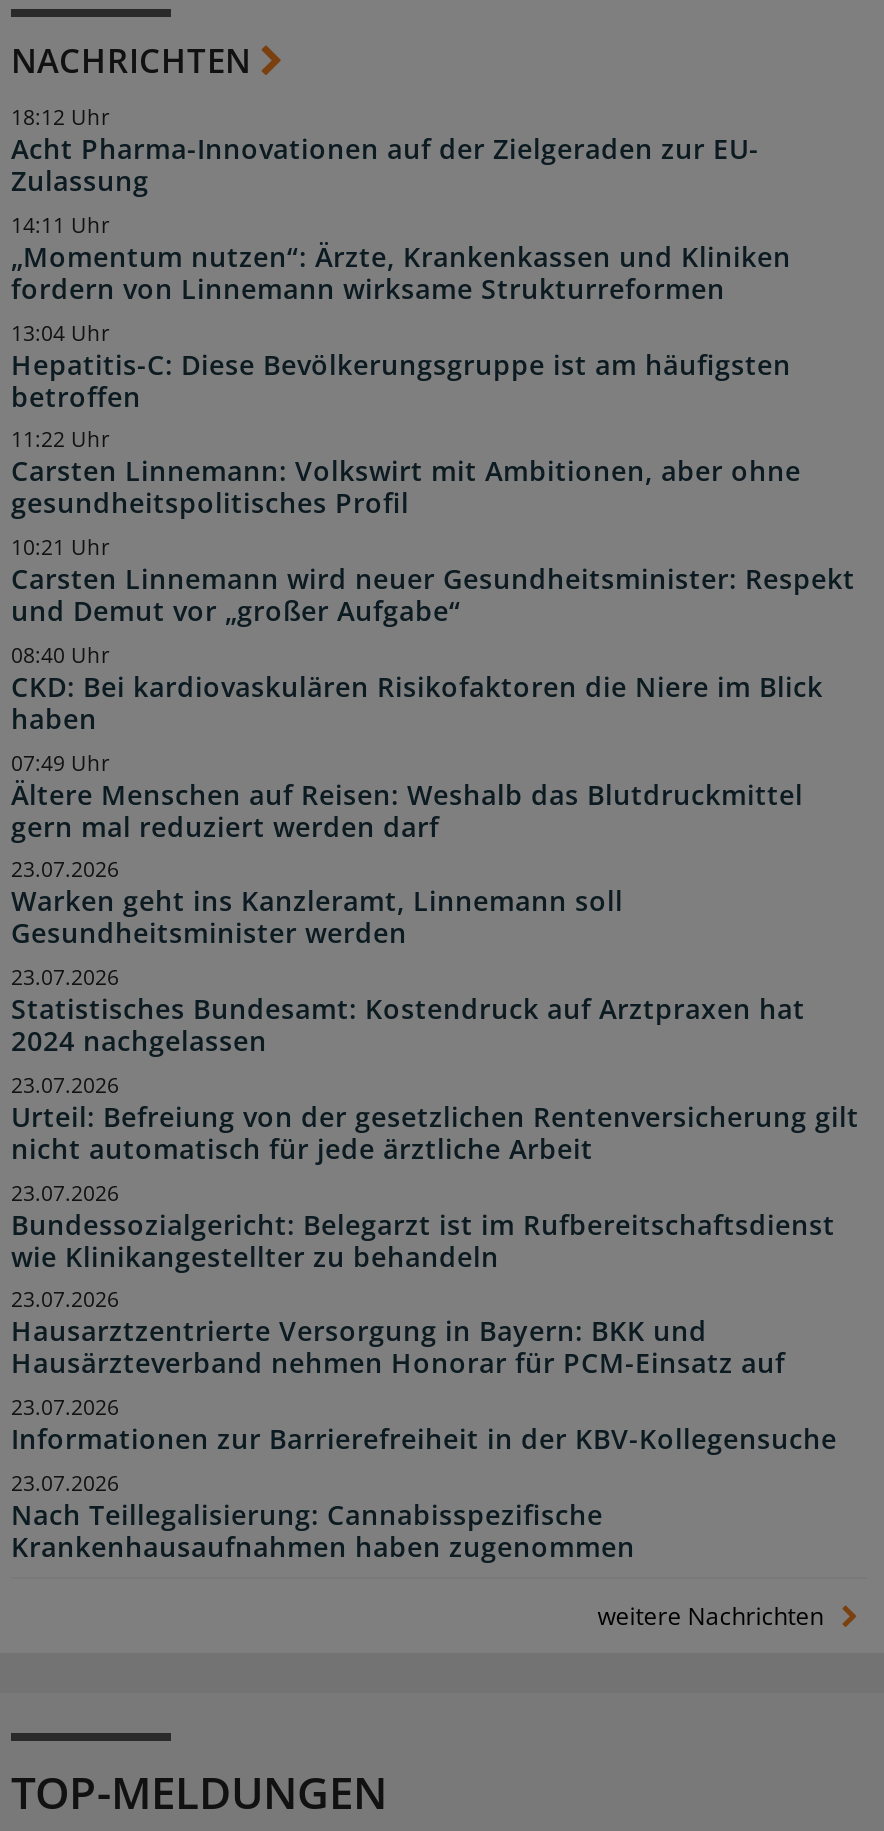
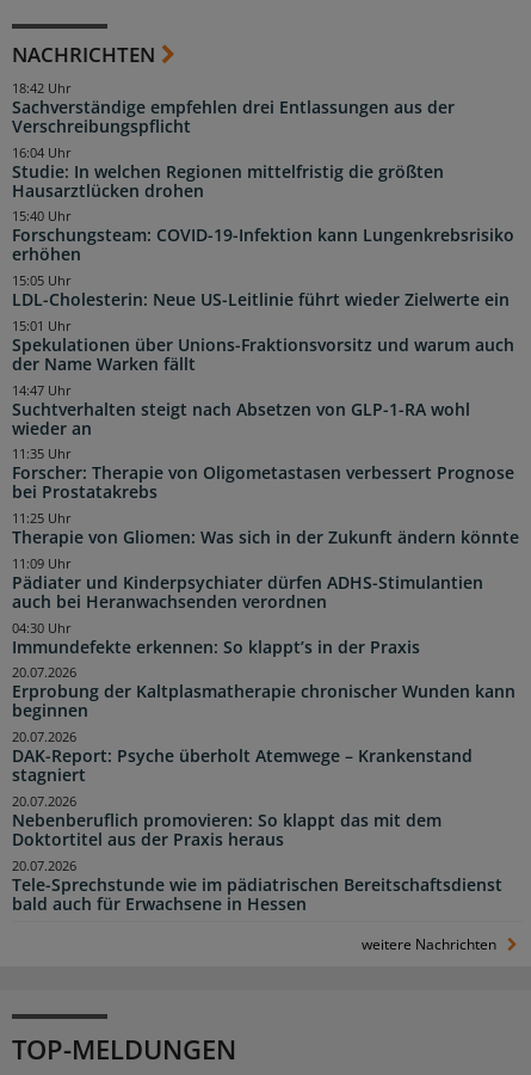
- 18:12 Uhr
+ 18:42 Uhr

- Acht Pharma-Innovationen auf der Zielgeraden zur EU-
- Zulassung
+ Sachverständige empfehlen drei Entlassungen aus der
+ Verschreibungspflicht

- 14:11 Uhr
+ 16:04 Uhr

- „Momentum nutzen“: Ärzte, Krankenkassen und Kliniken
- fordern von Linnemann wirksame Strukturreformen
+ Studie: In welchen Regionen mittelfristig die größten
+ Hausarztlücken drohen

- 13:04 Uhr
+ 15:40 Uhr

- Hepatitis-C: Diese Bevölkerungsgruppe ist am häufigsten
- betroffen
+ Forschungsteam: COVID-19-Infektion kann Lungenkrebsrisiko
+ erhöhen

- 11:22 Uhr
+ 15:05 Uhr

- Carsten Linnemann: Volkswirt mit Ambitionen, aber ohne
- gesundheitspolitisches Profil
+ LDL-Cholesterin: Neue US-Leitlinie führt wieder Zielwerte ein

- 10:21 Uhr
+ 15:01 Uhr

- Carsten Linnemann wird neuer Gesundheitsminister: Respekt
- und Demut vor „großer Aufgabe“
+ Spekulationen über Unions-Fraktionsvorsitz und warum auch
+ der Name Warken fällt

- 08:40 Uhr
+ 14:47 Uhr

- CKD: Bei kardiovaskulären Risikofaktoren die Niere im Blick
- haben
+ Suchtverhalten steigt nach Absetzen von GLP-1-RA wohl
+ wieder an

- 07:49 Uhr
+ 11:35 Uhr

- Ältere Menschen auf Reisen: Weshalb das Blutdruckmittel
- gern mal reduziert werden darf
+ Forscher: Therapie von Oligometastasen verbessert Prognose
+ bei Prostatakrebs

- 23.07.2026
+ 11:25 Uhr

- Warken geht ins Kanzleramt, Linnemann soll
- Gesundheitsminister werden
+ Therapie von Gliomen: Was sich in der Zukunft ändern könnte

- 23.07.2026
+ 11:09 Uhr

- Statistisches Bundesamt: Kostendruck auf Arztpraxen hat
- 2024 nachgelassen
+ Pädiater und Kinderpsychiater dürfen ADHS-Stimulantien
+ auch bei Heranwachsenden verordnen

- 23.07.2026
+ 04:30 Uhr

- Urteil: Befreiung von der gesetzlichen Rentenversicherung gilt
- nicht automatisch für jede ärztliche Arbeit
+ Immundefekte erkennen: So klappt’s in der Praxis

- 23.07.2026
+ 20.07.2026

- Bundessozialgericht: Belegarzt ist im Rufbereitschaftsdienst
- wie Klinikangestellter zu behandeln
+ Erprobung der Kaltplasmatherapie chronischer Wunden kann
+ beginnen

- 23.07.2026
+ 20.07.2026

- Hausarztzentrierte Versorgung in Bayern: BKK und
- Hausärzteverband nehmen Honorar für PCM-Einsatz auf
+ DAK-Report: Psyche überholt Atemwege – Krankenstand
+ stagniert

- 23.07.2026
+ 20.07.2026

- Informationen zur Barrierefreiheit in der KBV-Kollegensuche
+ Nebenberuflich promovieren: So klappt das mit dem
+ Doktortitel aus der Praxis heraus

- 23.07.2026
+ 20.07.2026

- Nach Teillegalisierung: Cannabisspezifische
- Krankenhausaufnahmen haben zugenommen
+ Tele-Sprechstunde wie im pädiatrischen Bereitschaftsdienst
+ bald auch für Erwachsene in Hessen
